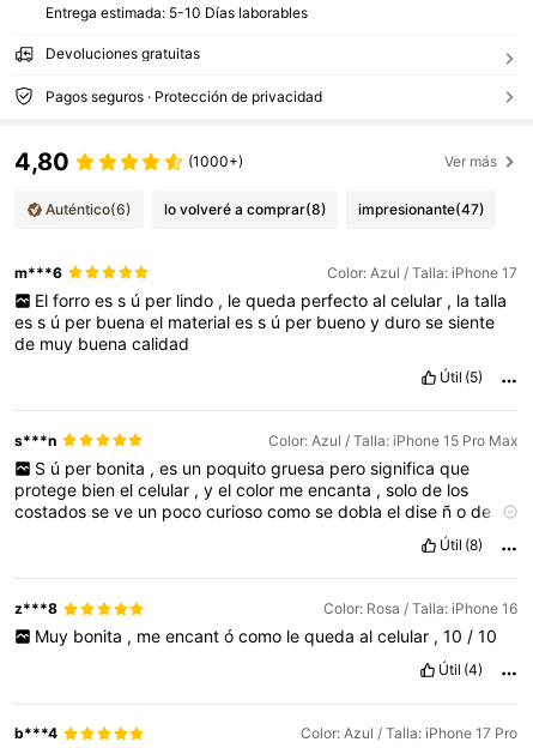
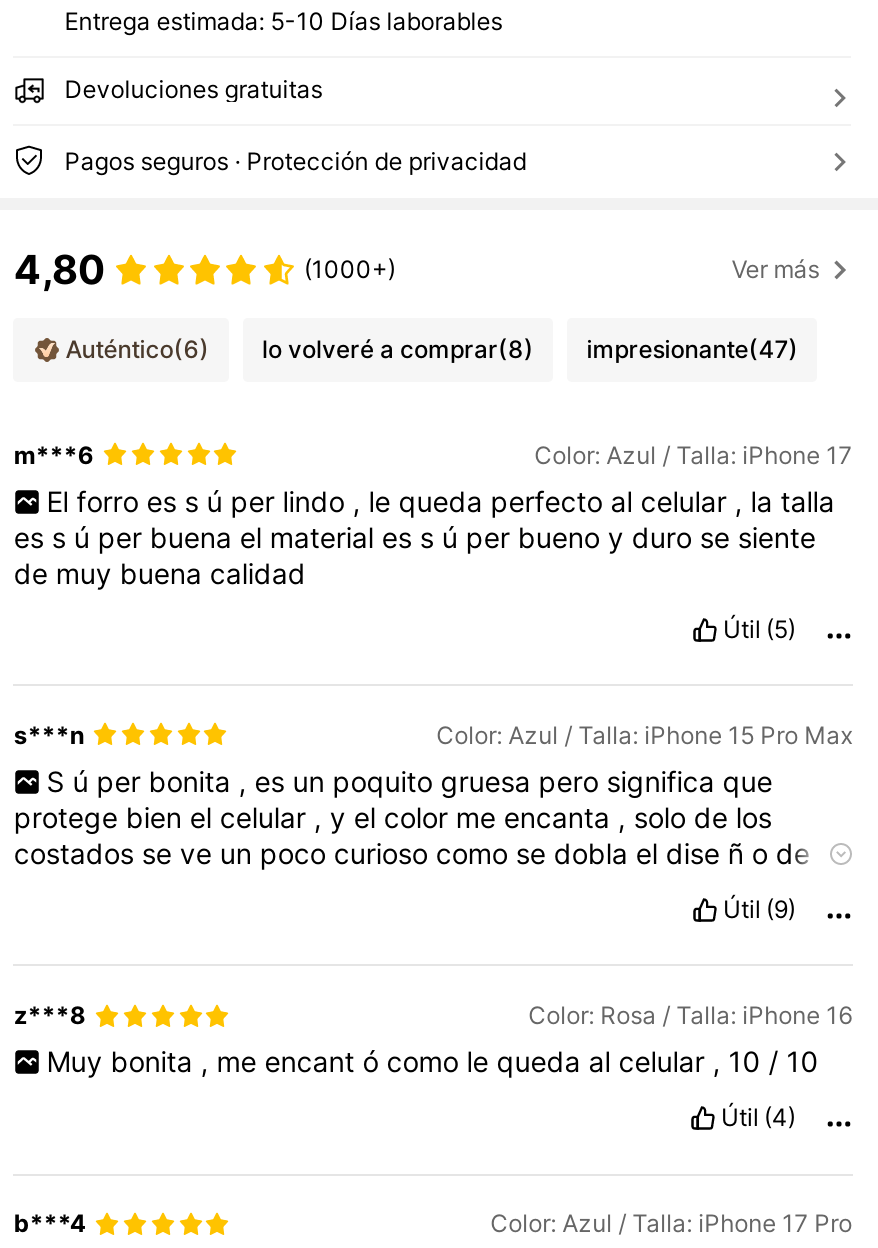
- Útil (8)
+ Útil (9)
